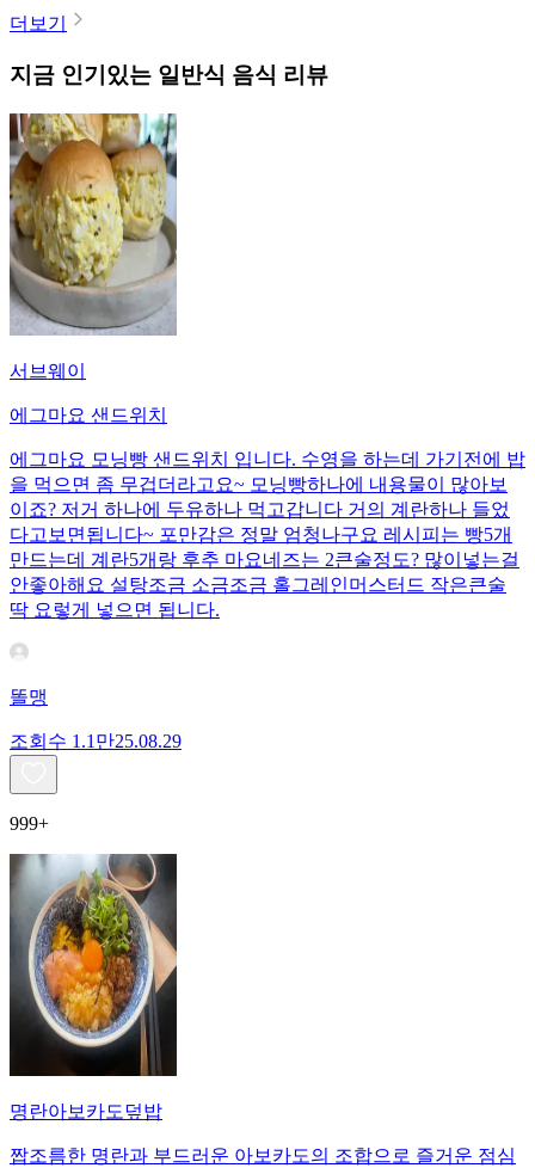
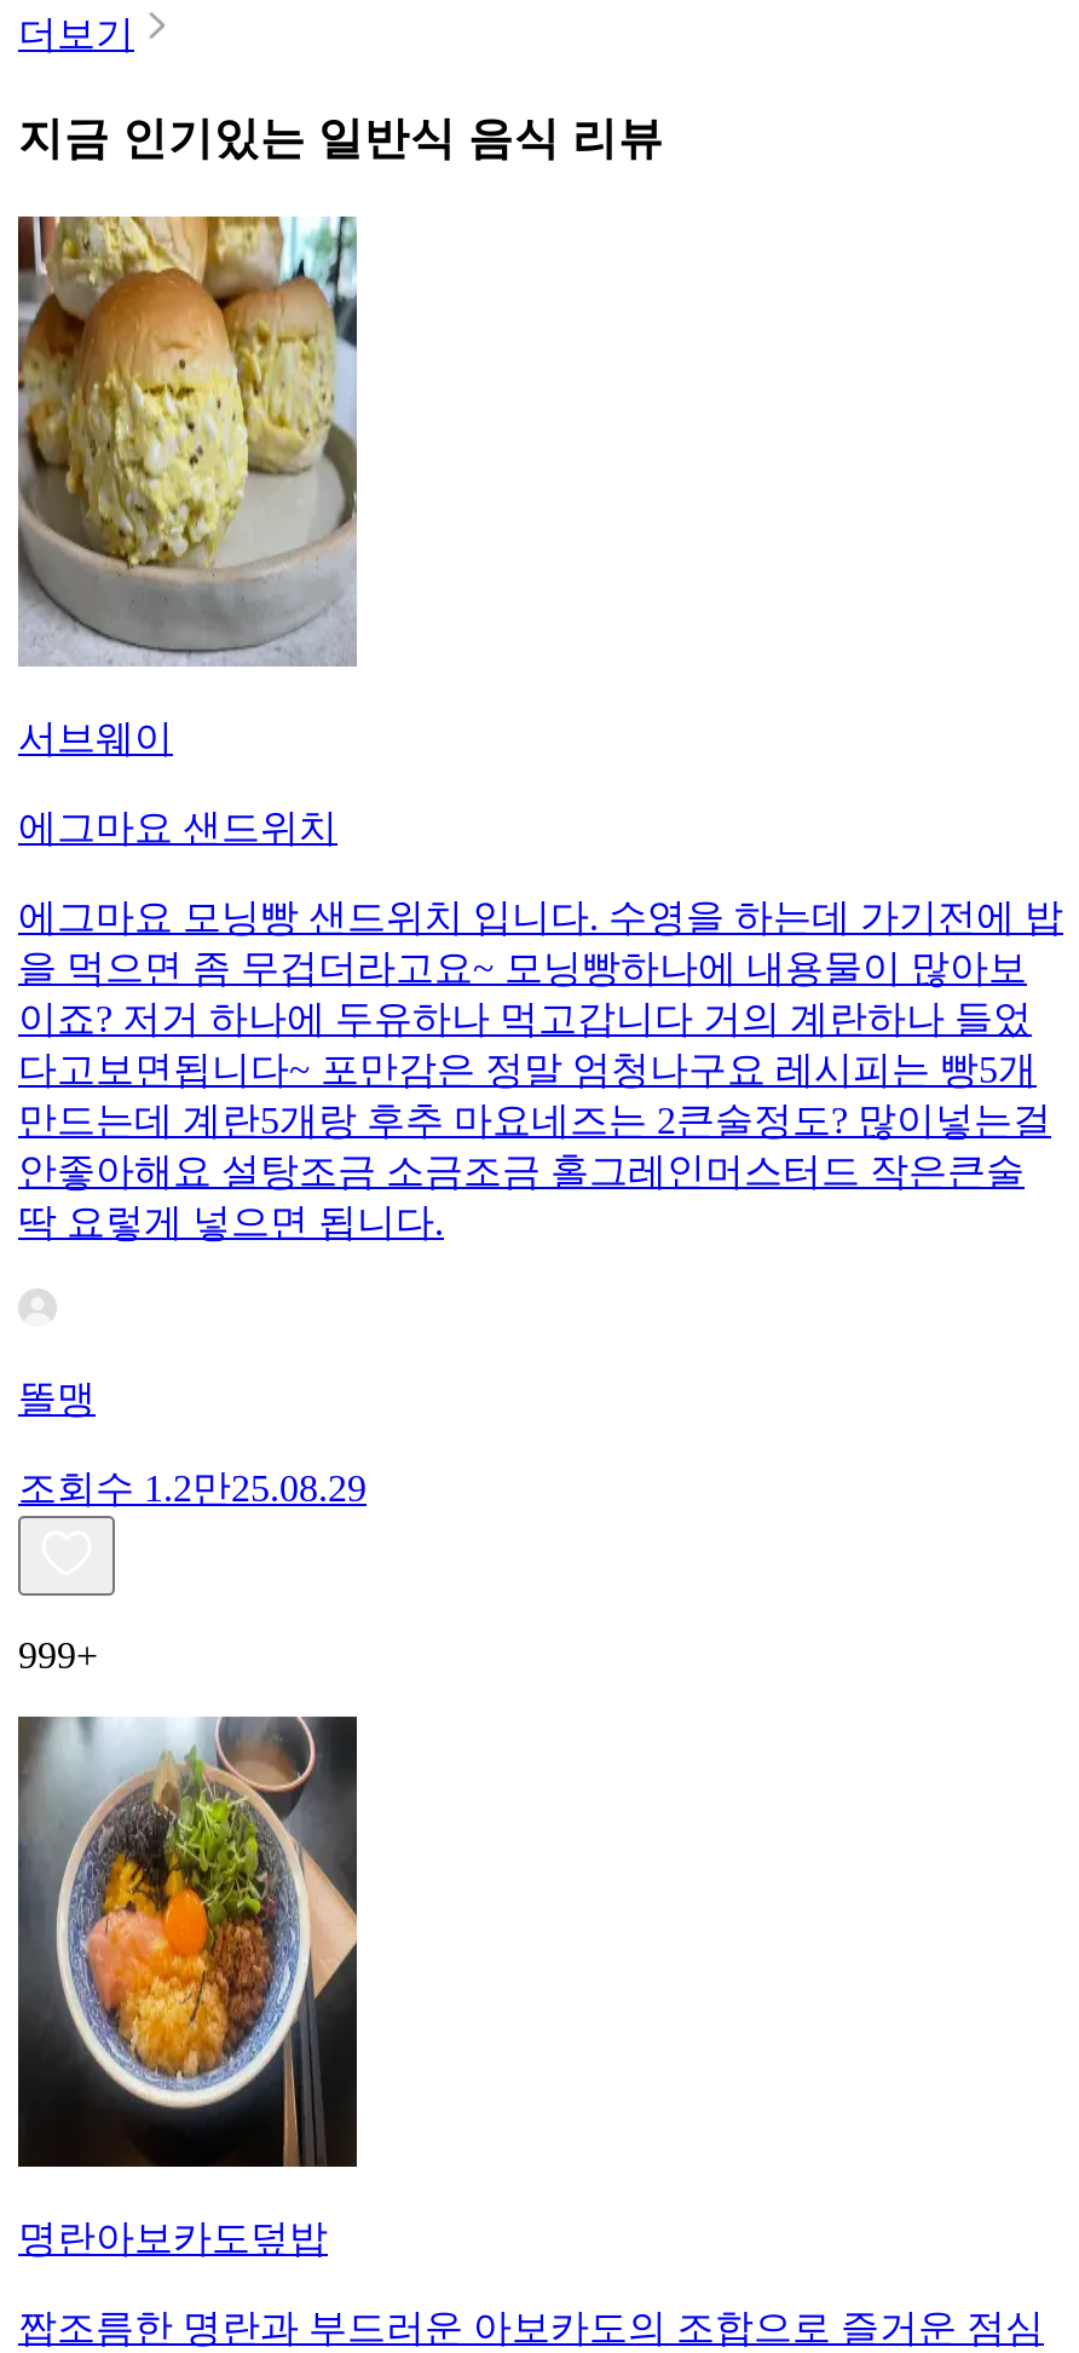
- 조회수 1.1만 25.08.29
+ 조회수 1.2만 25.08.29
